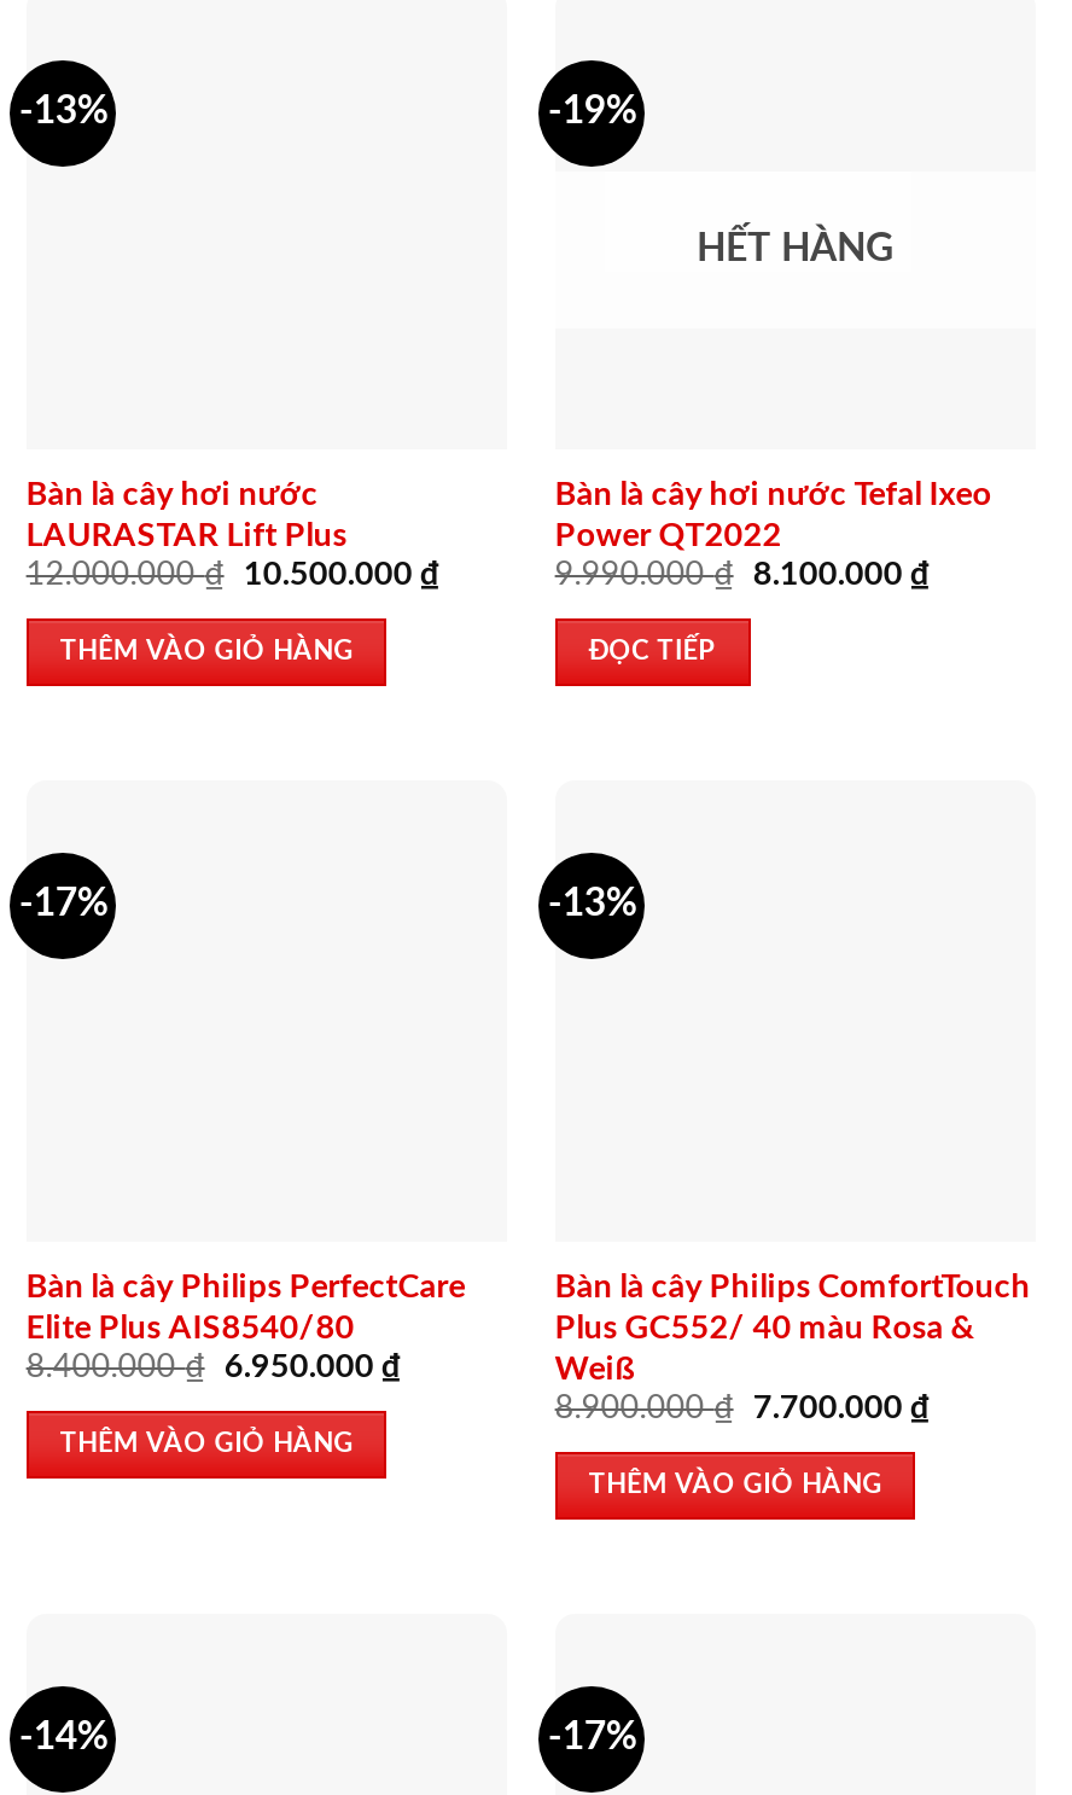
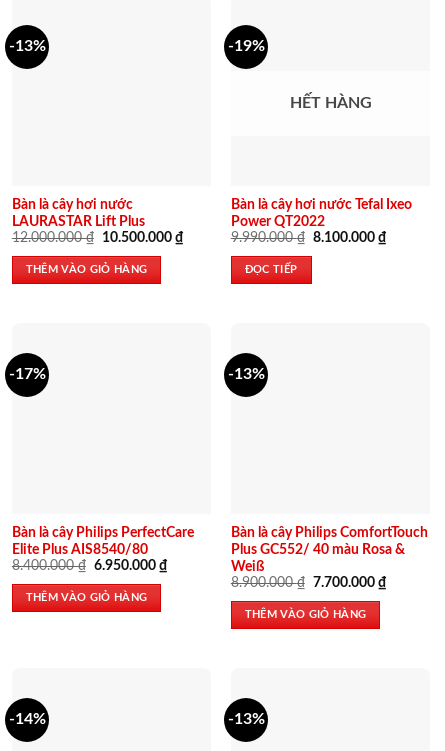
- -17%
+ -13%
